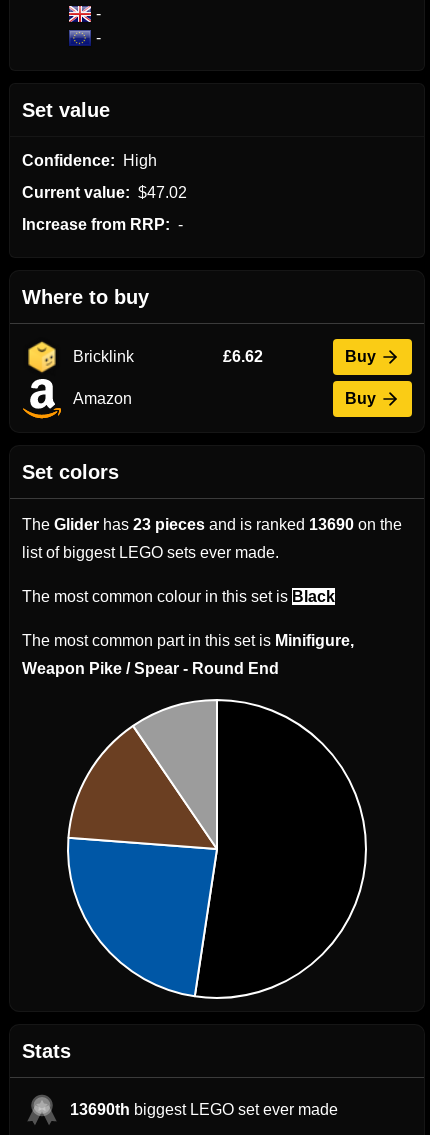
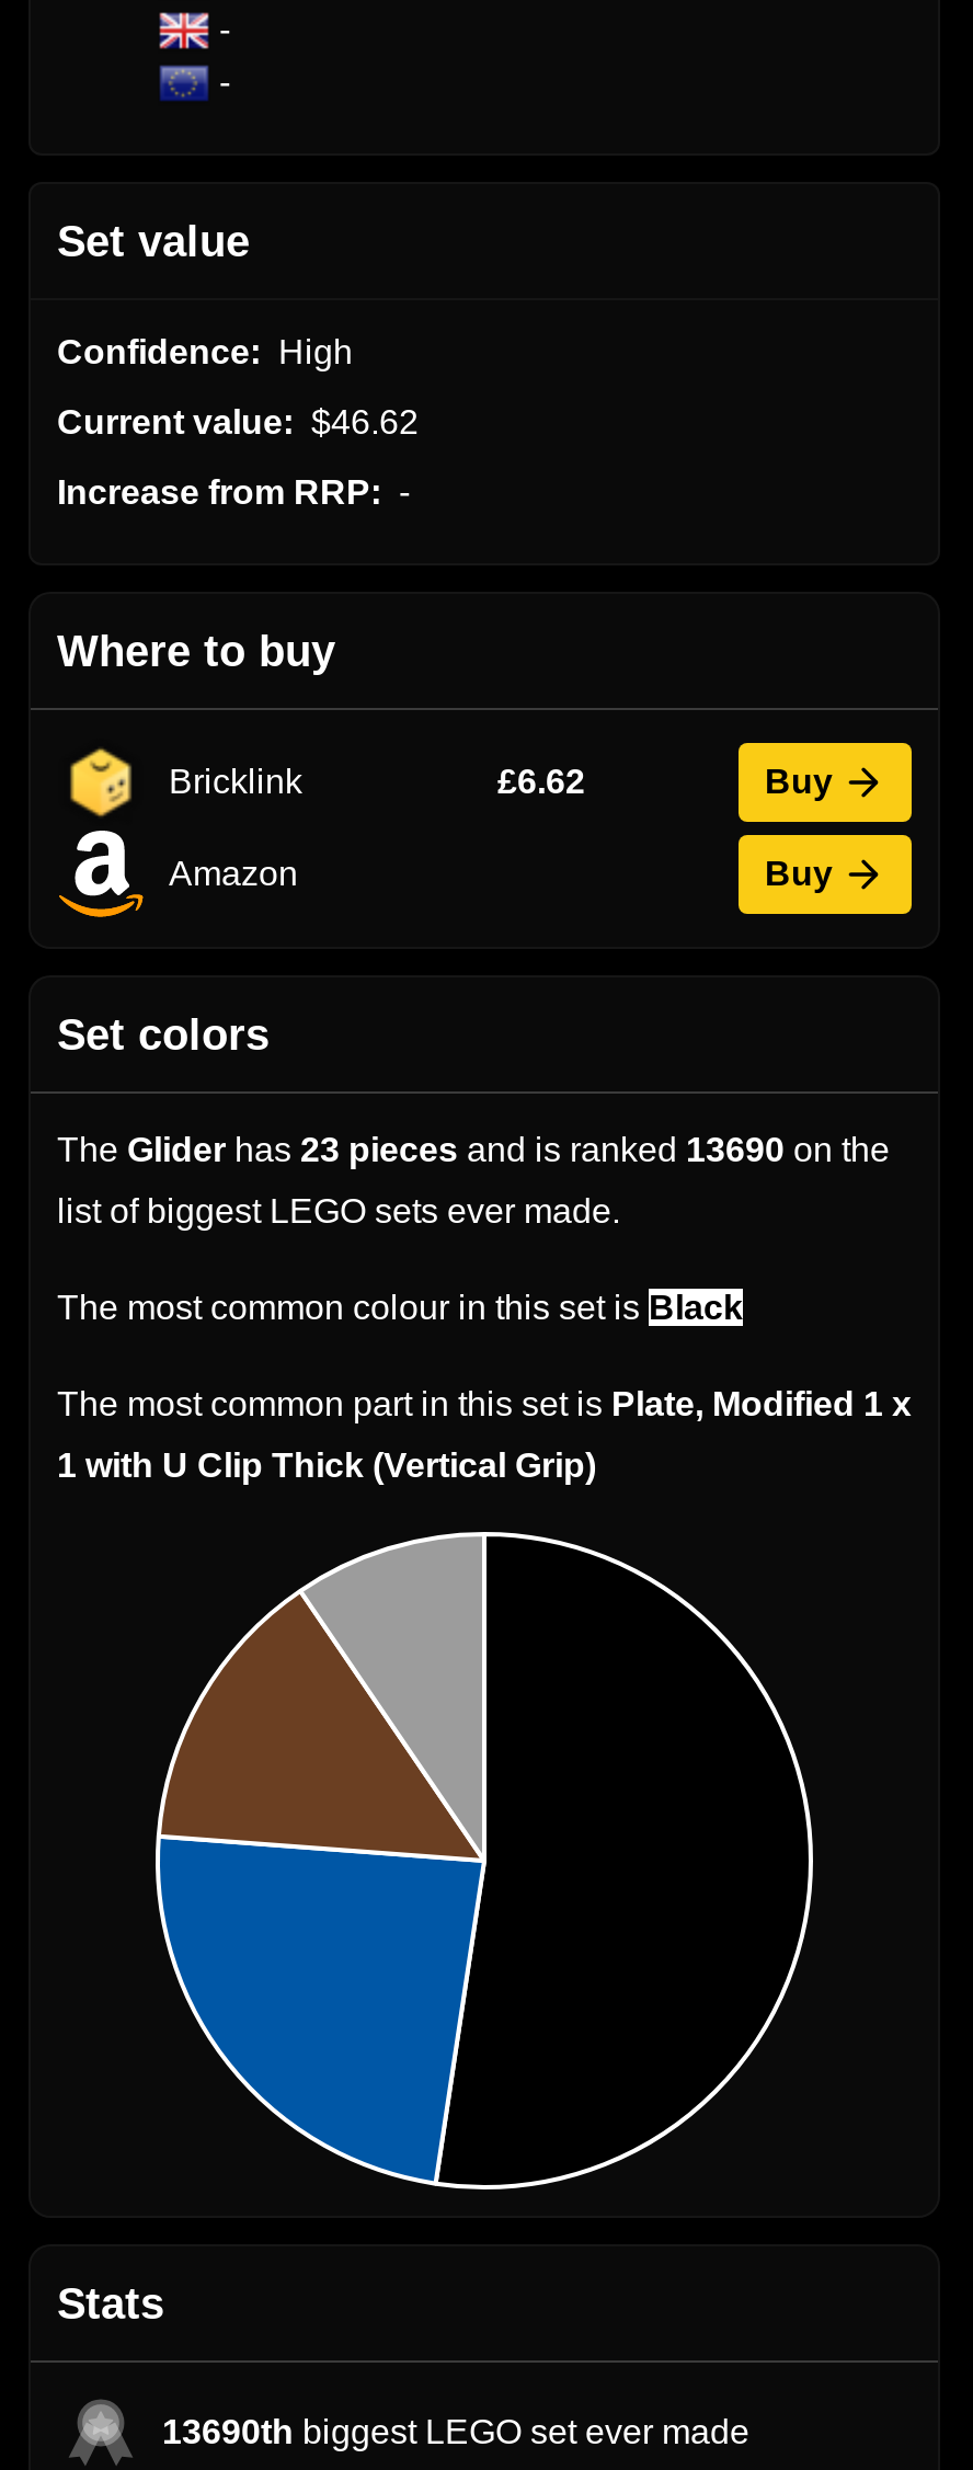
- Current value: $47.02
+ Current value: $46.62

- The most common part in this set is Minifigure,
+ The most common part in this set is Plate, Modified 1 x

- Weapon Pike / Spear - Round End
+ 1 with U Clip Thick (Vertical Grip)
